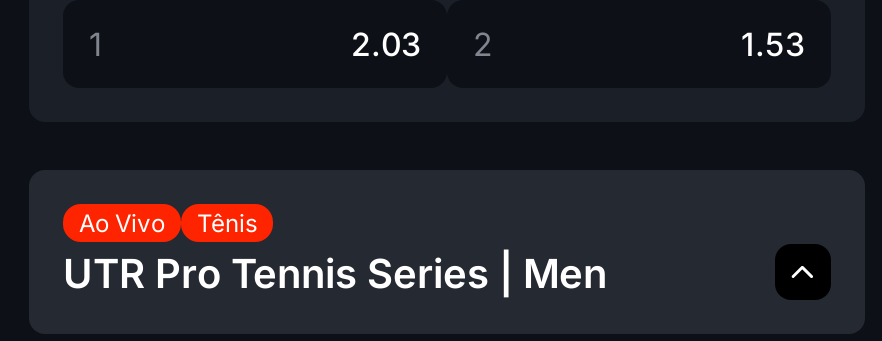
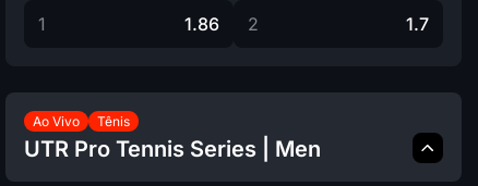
- 2.03 2
+ 1.86 2

- 1.53
+ 1.7
